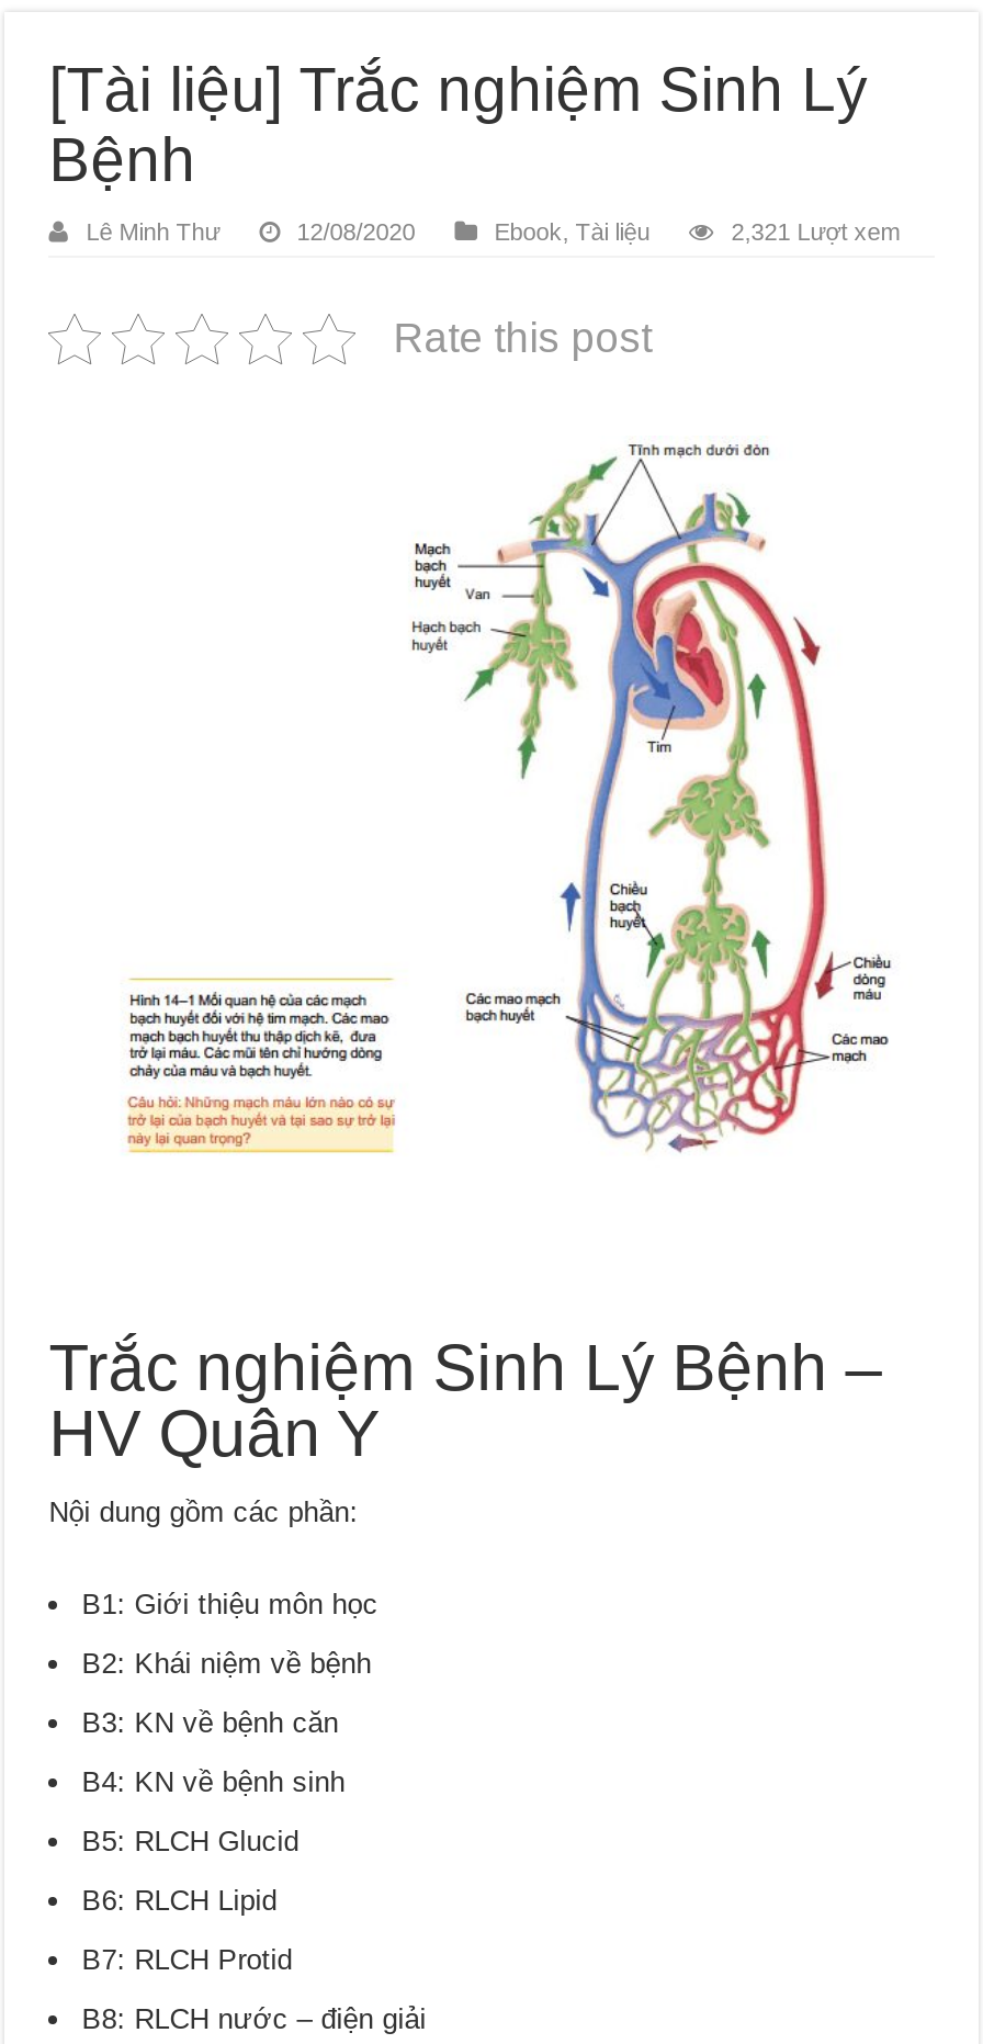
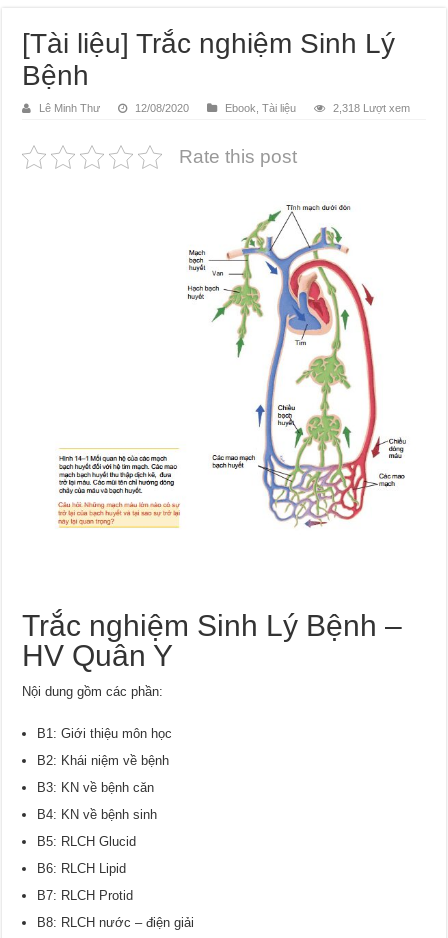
- 2,321 Lượt xem
+ 2,318 Lượt xem
